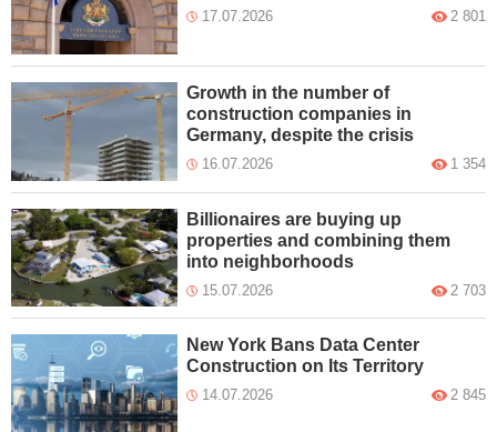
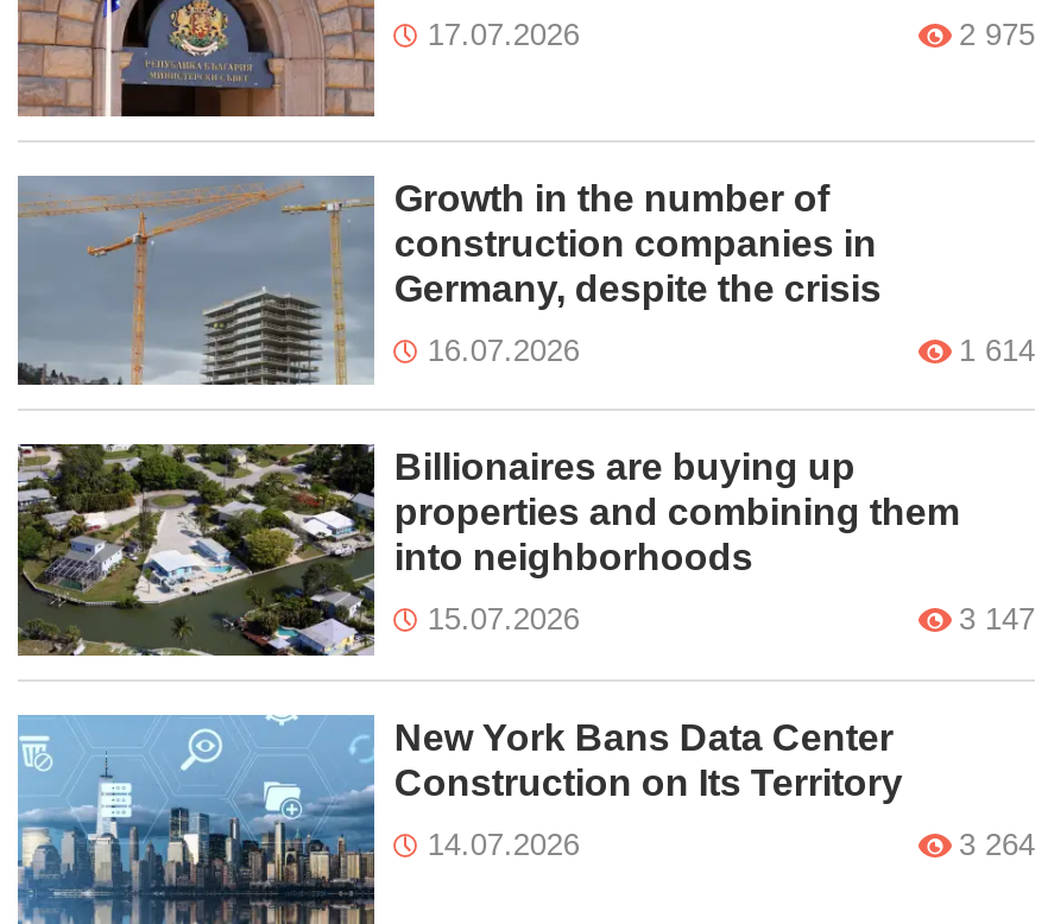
- 2 801
+ 2 975

- 1 354
+ 1 614

- 2 703
+ 3 147

- 2 845
+ 3 264
